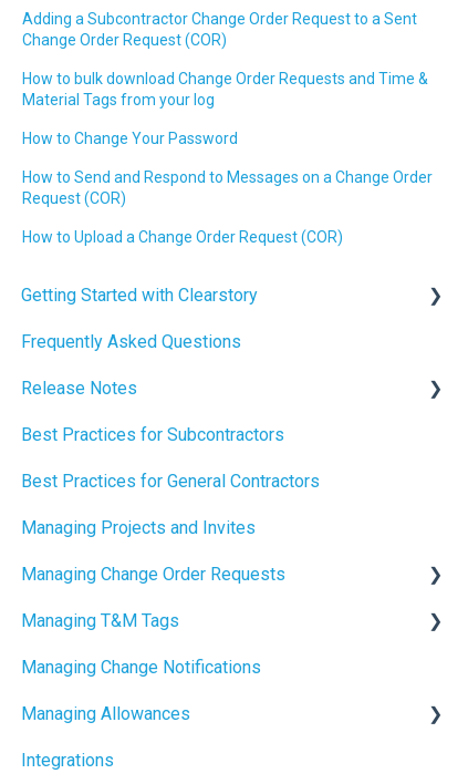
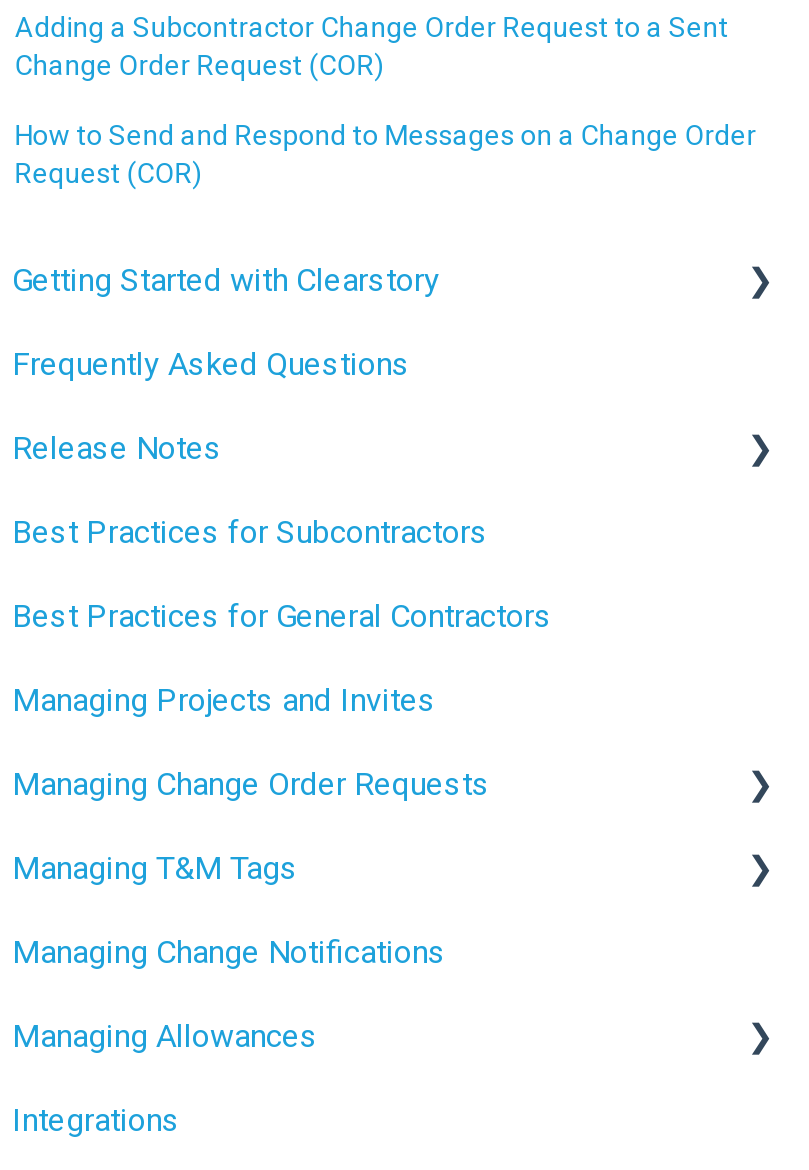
- How to bulk download Change Order Requests and Time &
- Material Tags from your log
- How to Change Your Password

- How to Upload a Change Order Request (COR)
